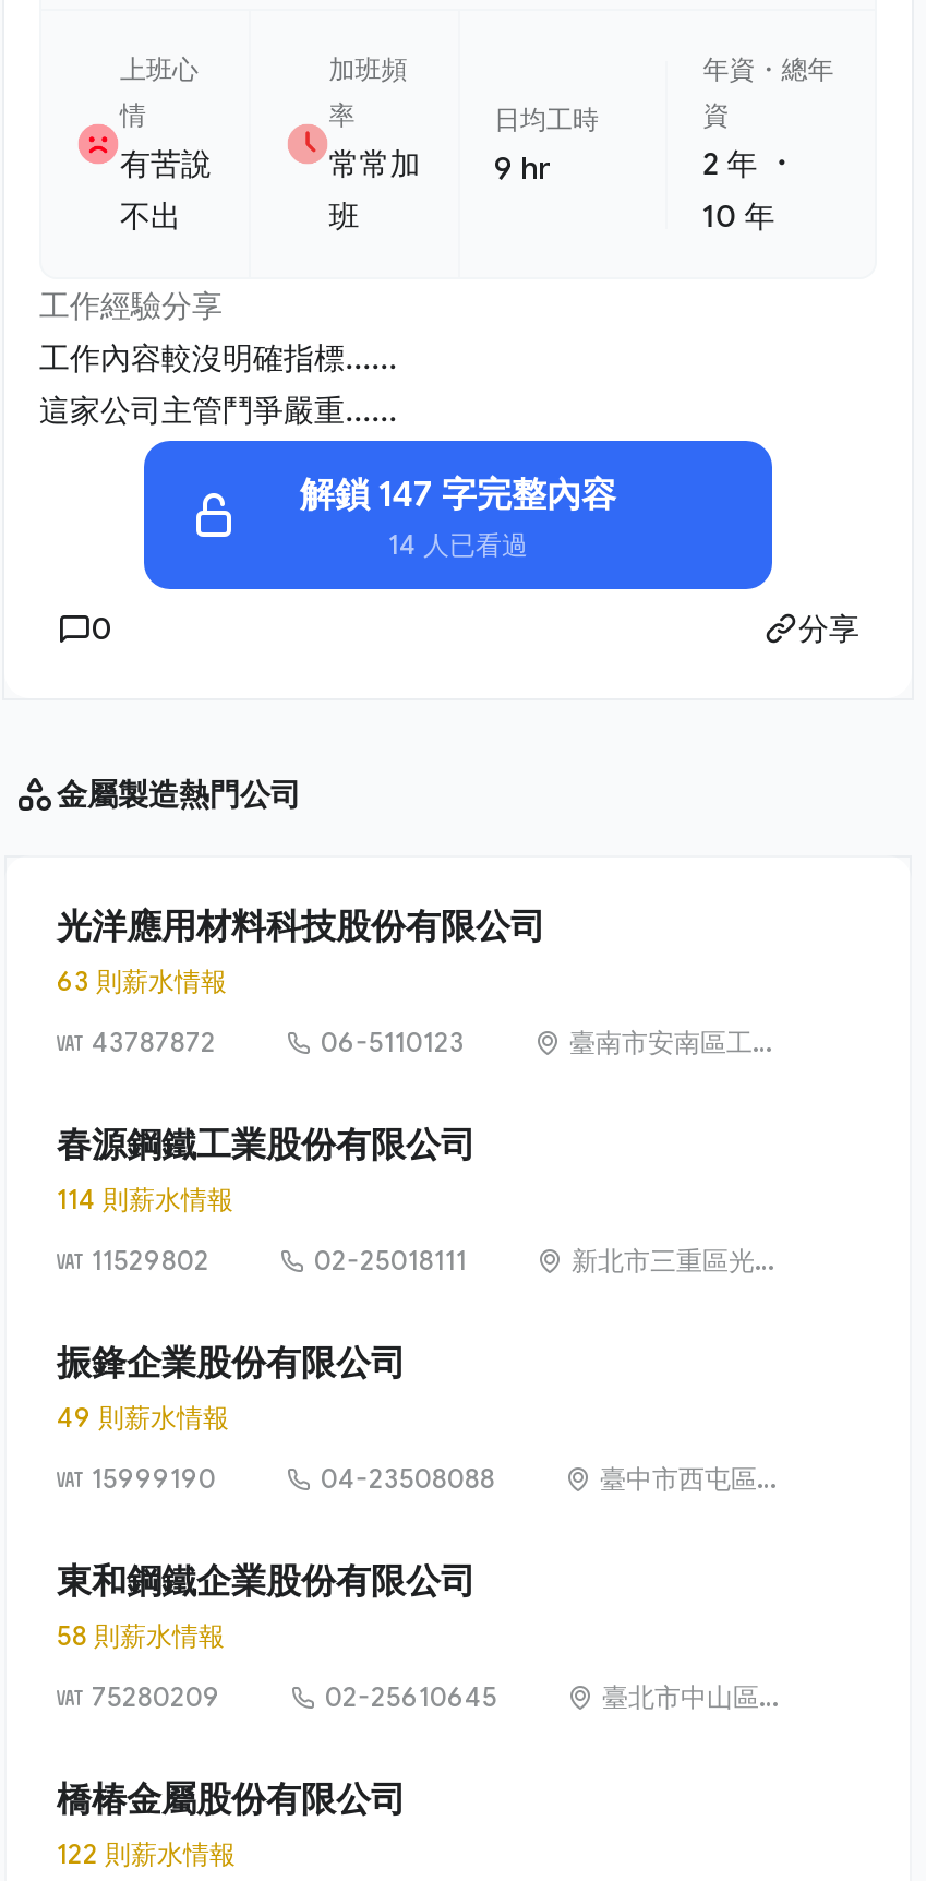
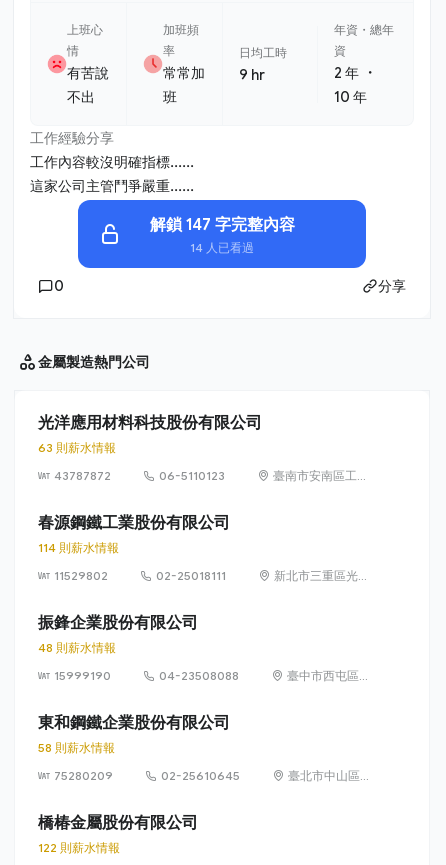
- 49 則薪水情報
+ 48 則薪水情報
